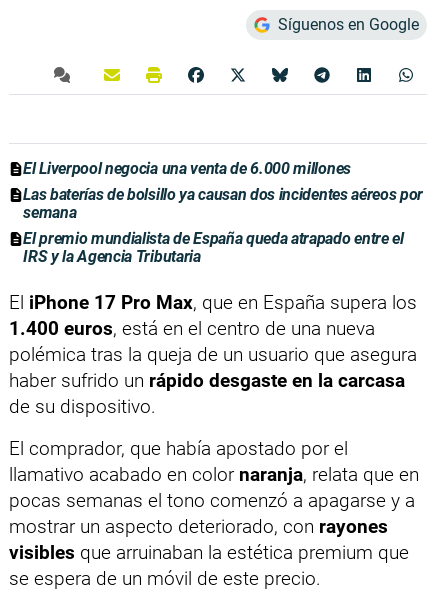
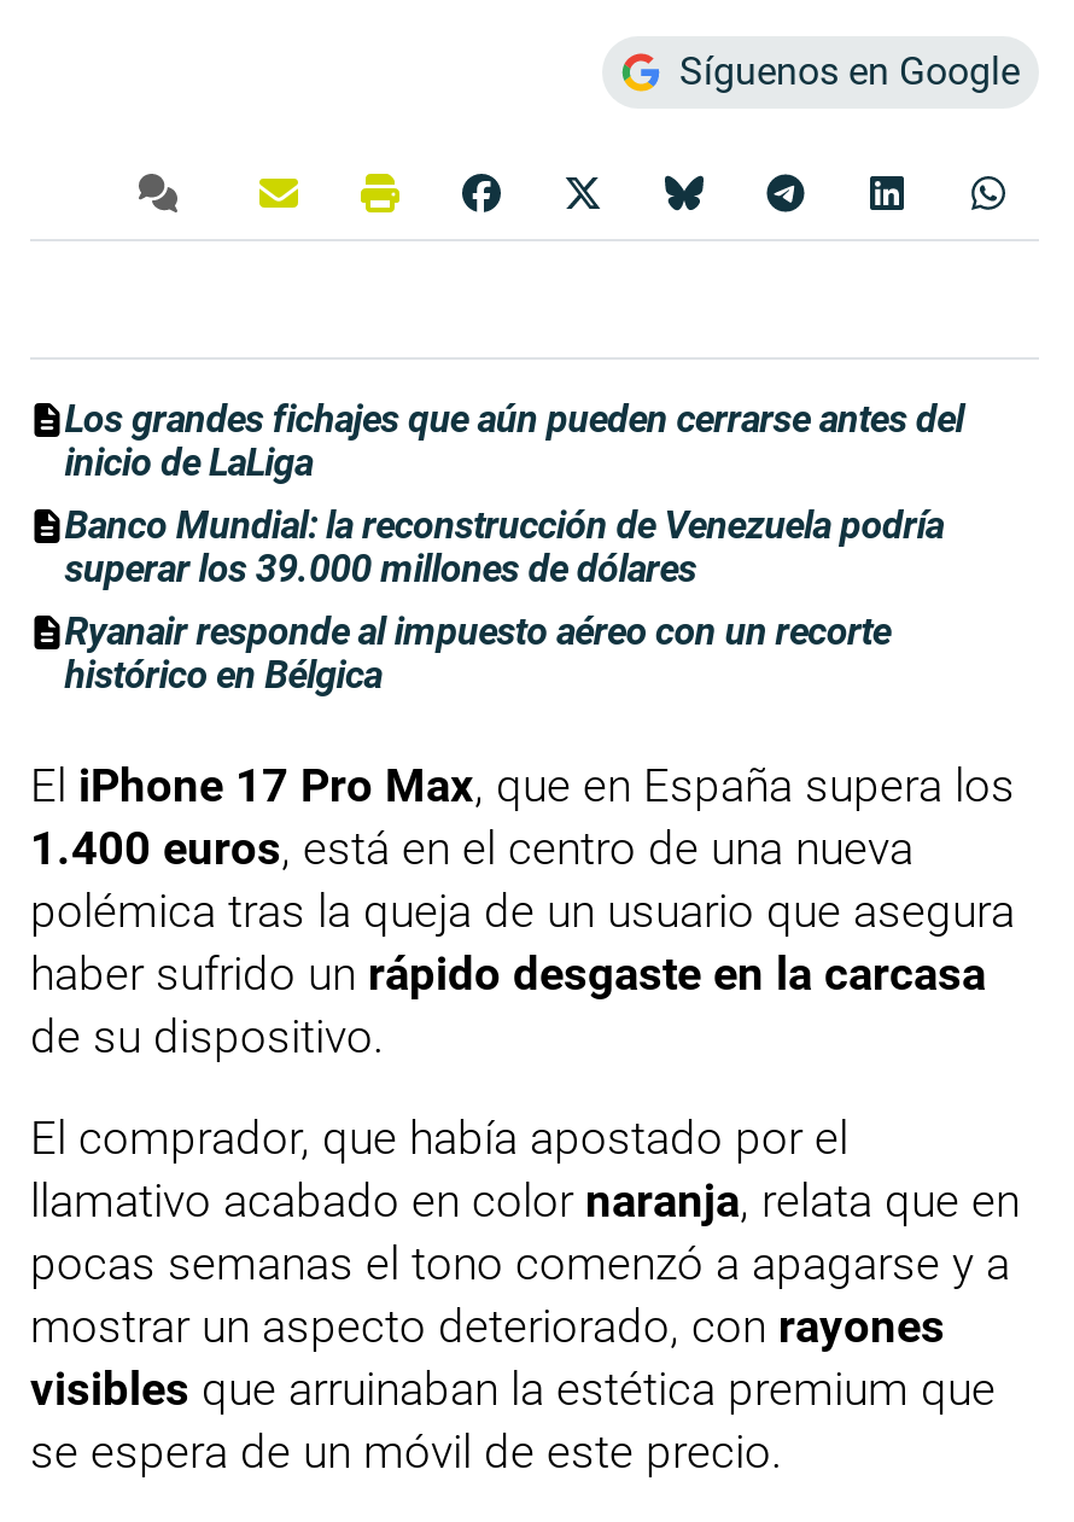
- El Liverpool negocia una venta de 6.000 millones
- Las baterías de bolsillo ya causan dos incidentes aéreos por
- semana
- El premio mundialista de España queda atrapado entre el
- IRS y la Agencia Tributaria
+ Los grandes fichajes que aún pueden cerrarse antes del
+ inicio de LaLiga
+ Banco Mundial: la reconstrucción de Venezuela podría
+ superar los 39.000 millones de dólares
+ Ryanair responde al impuesto aéreo con un recorte
+ histórico en Bélgica
